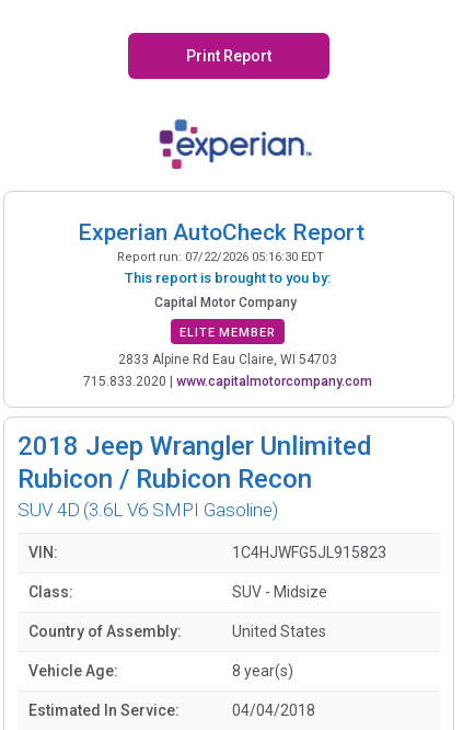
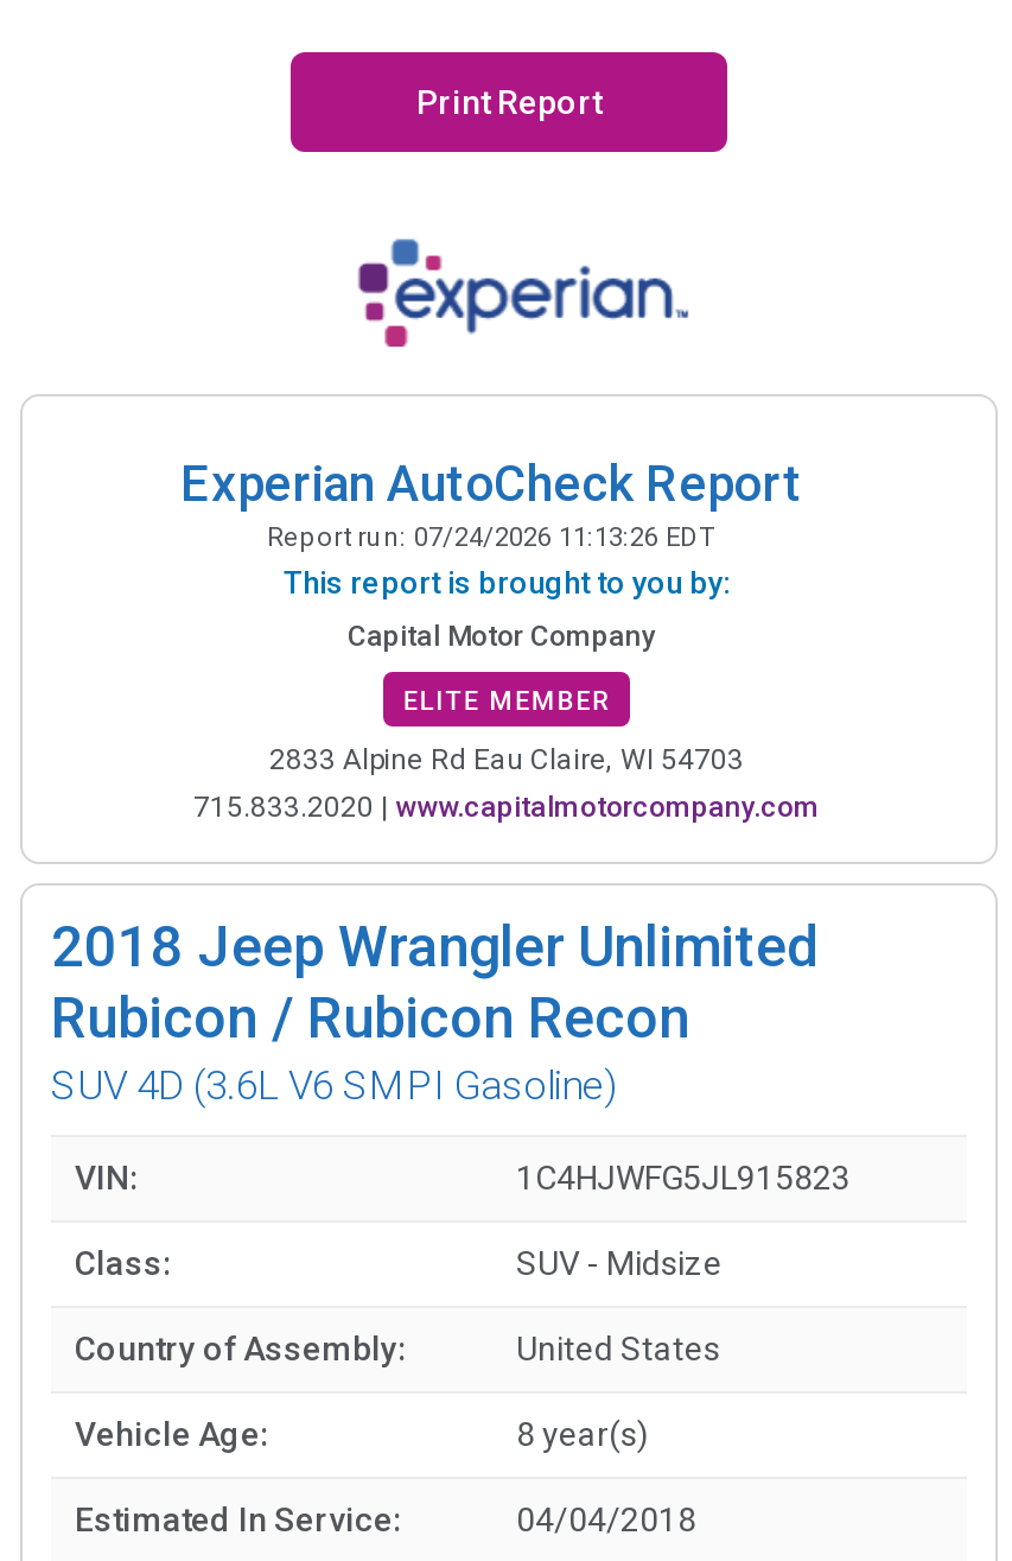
- Report run: 07/22/2026 05:16:30 EDT
+ Report run: 07/24/2026 11:13:26 EDT
